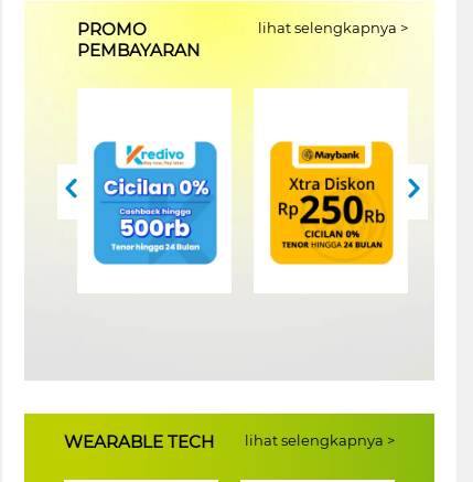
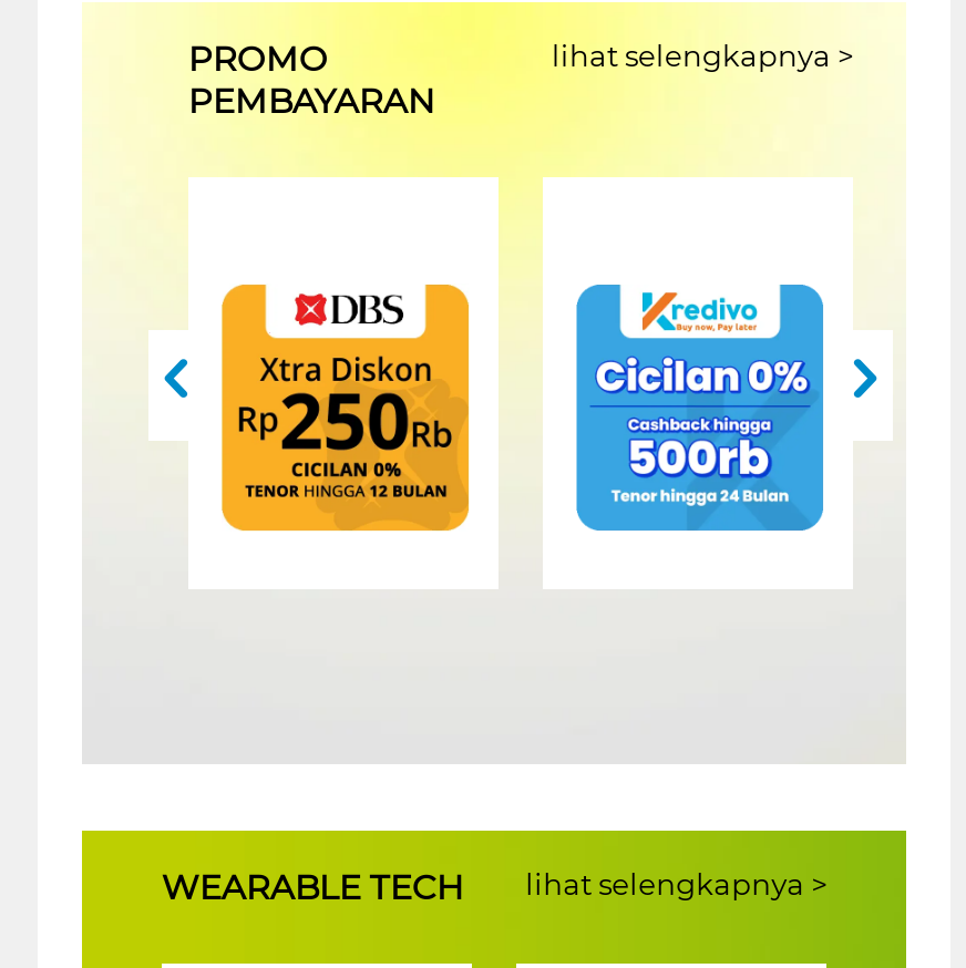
- [image]
+ [image]

- [image]
+ [image]
